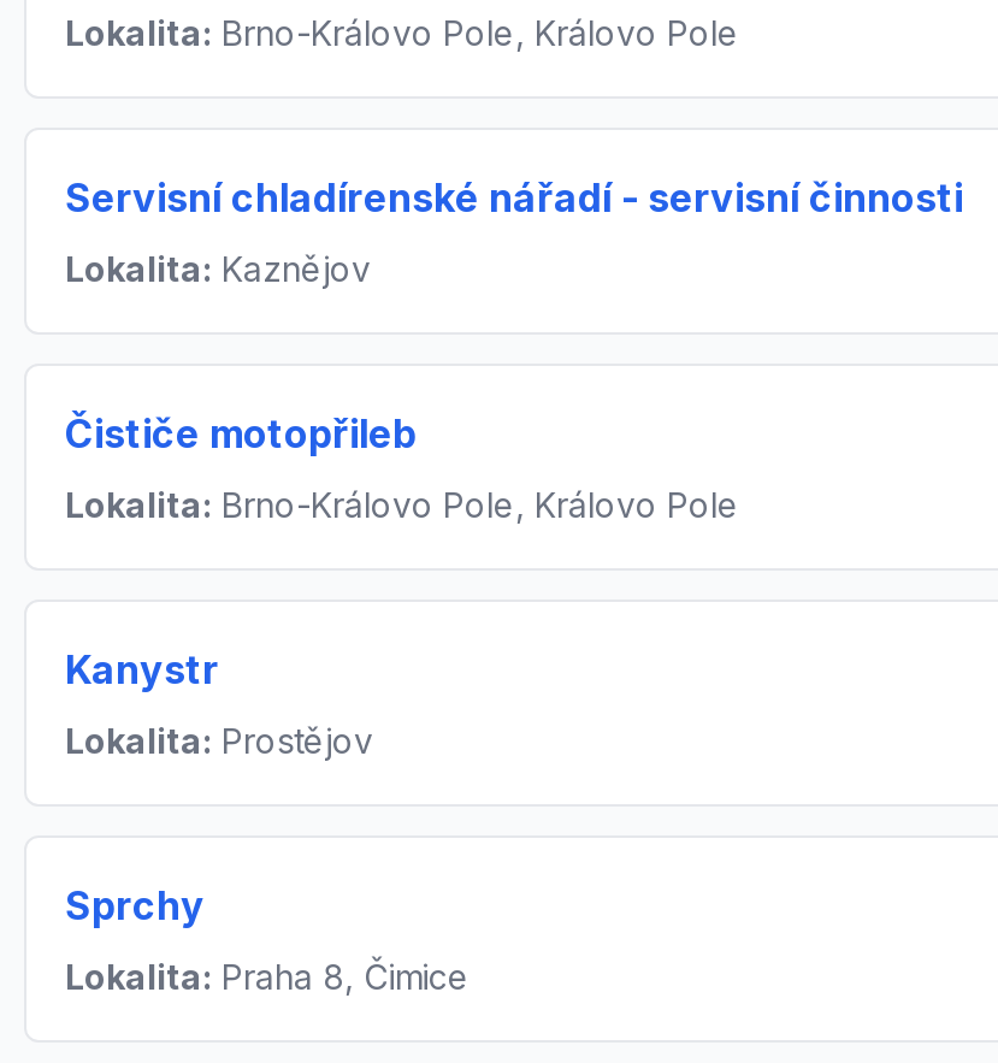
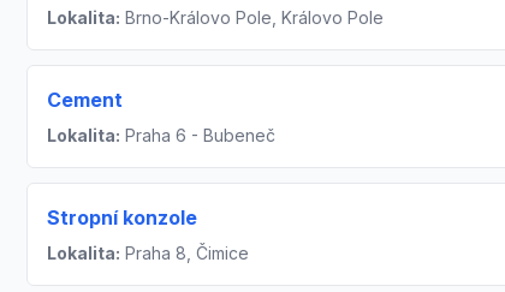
- Servisní chladírenské nářadí - servisní činnosti
- Lokalita: Kaznějov
- Čističe motopřileb
- Lokalita: Brno-Královo Pole, Královo Pole
- Kanystr
- Lokalita: Prostějov
- Sprchy
+ Cement
+ Lokalita: Praha 6 - Bubeneč
+ Stropní konzole
